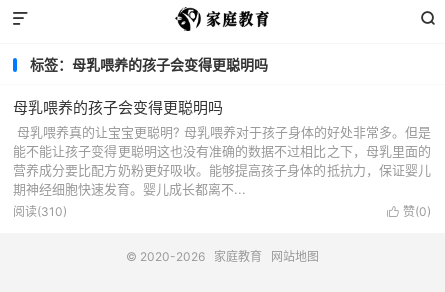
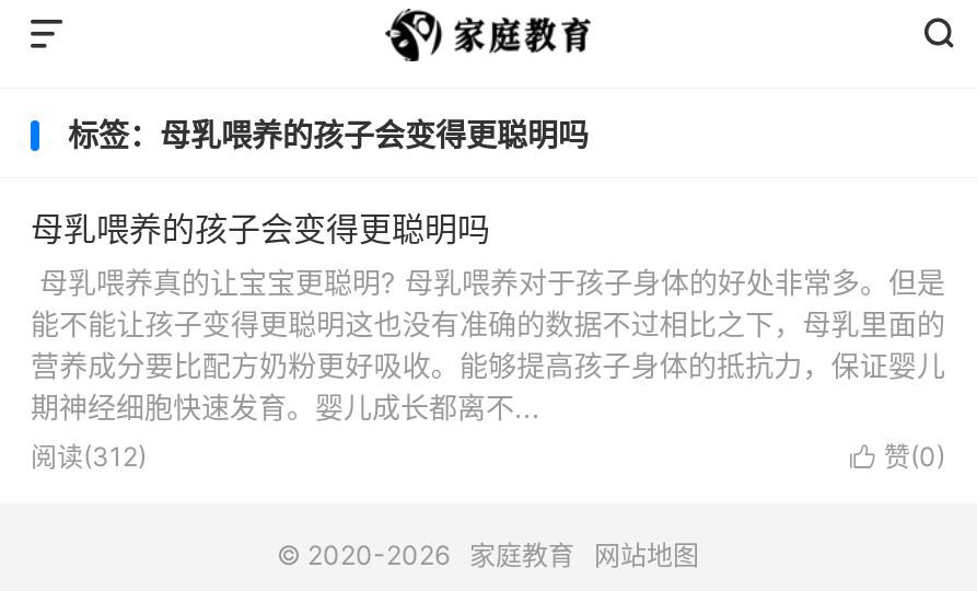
- 阅读(310)
+ 阅读(312)
